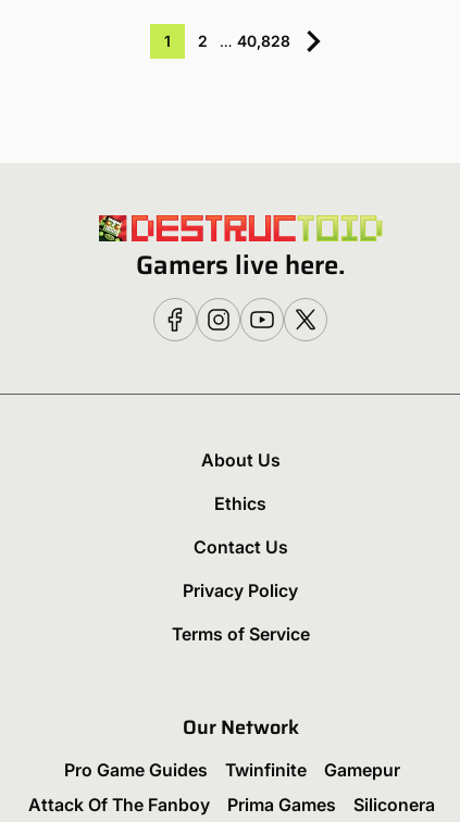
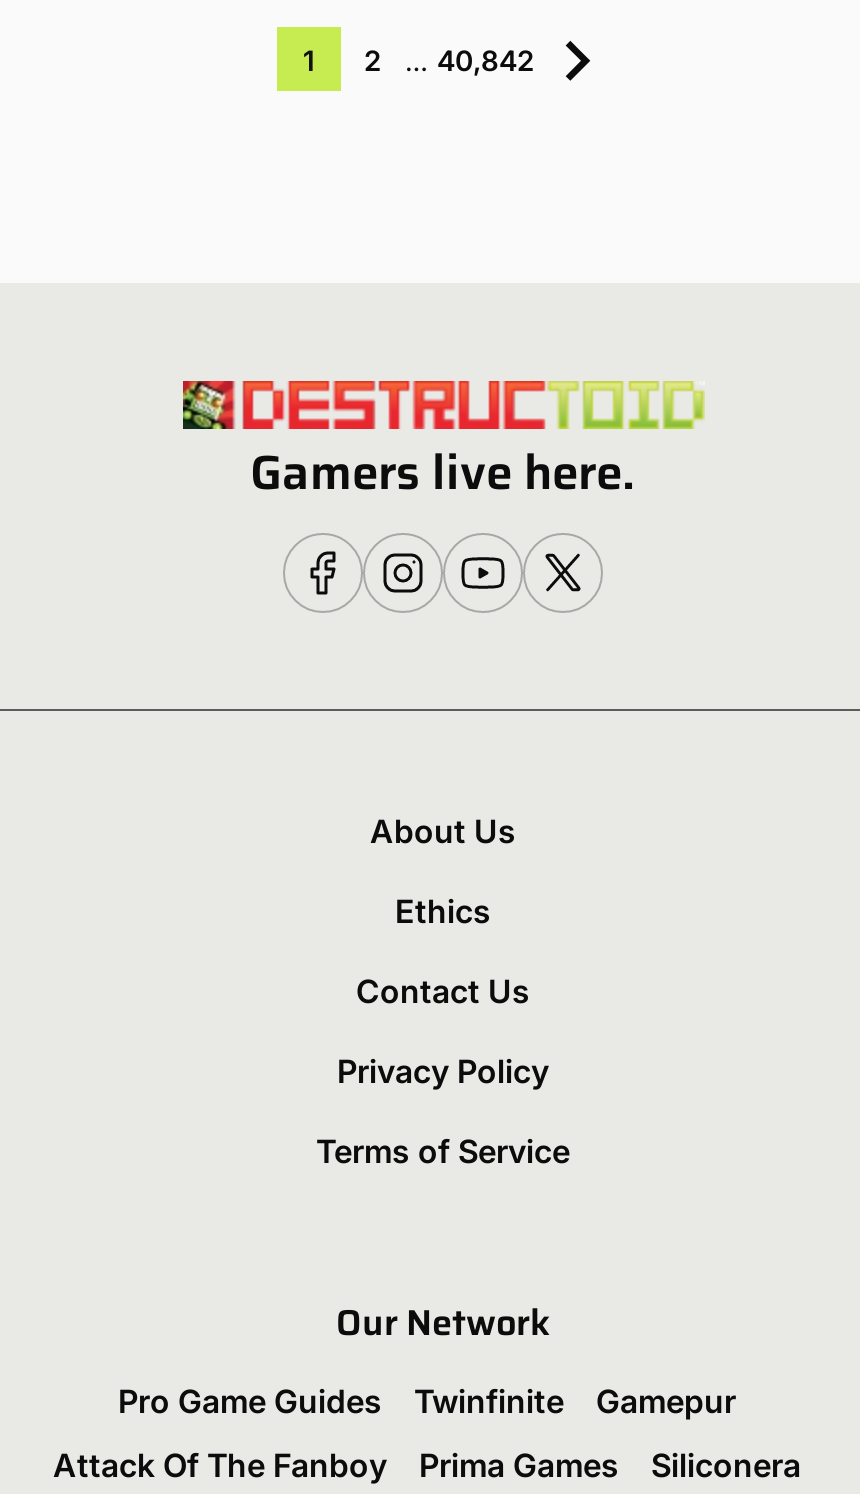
- 1 2 … 40,828
+ 1 2 … 40,842
